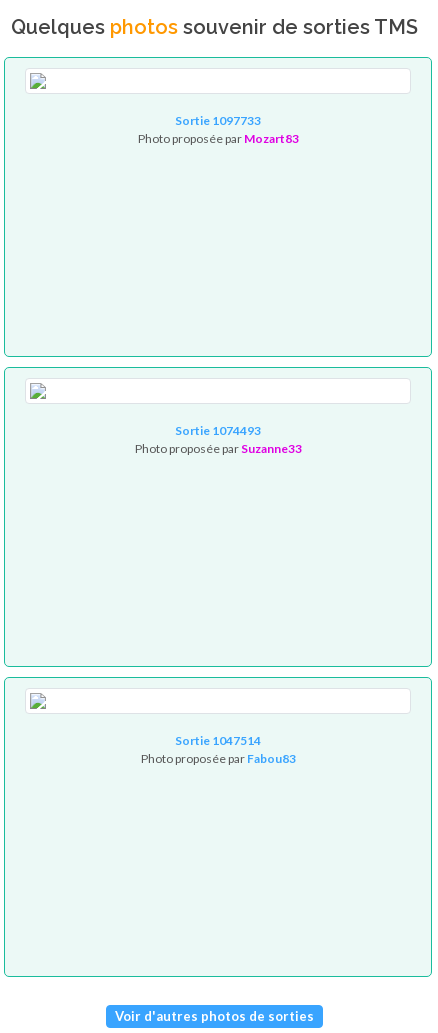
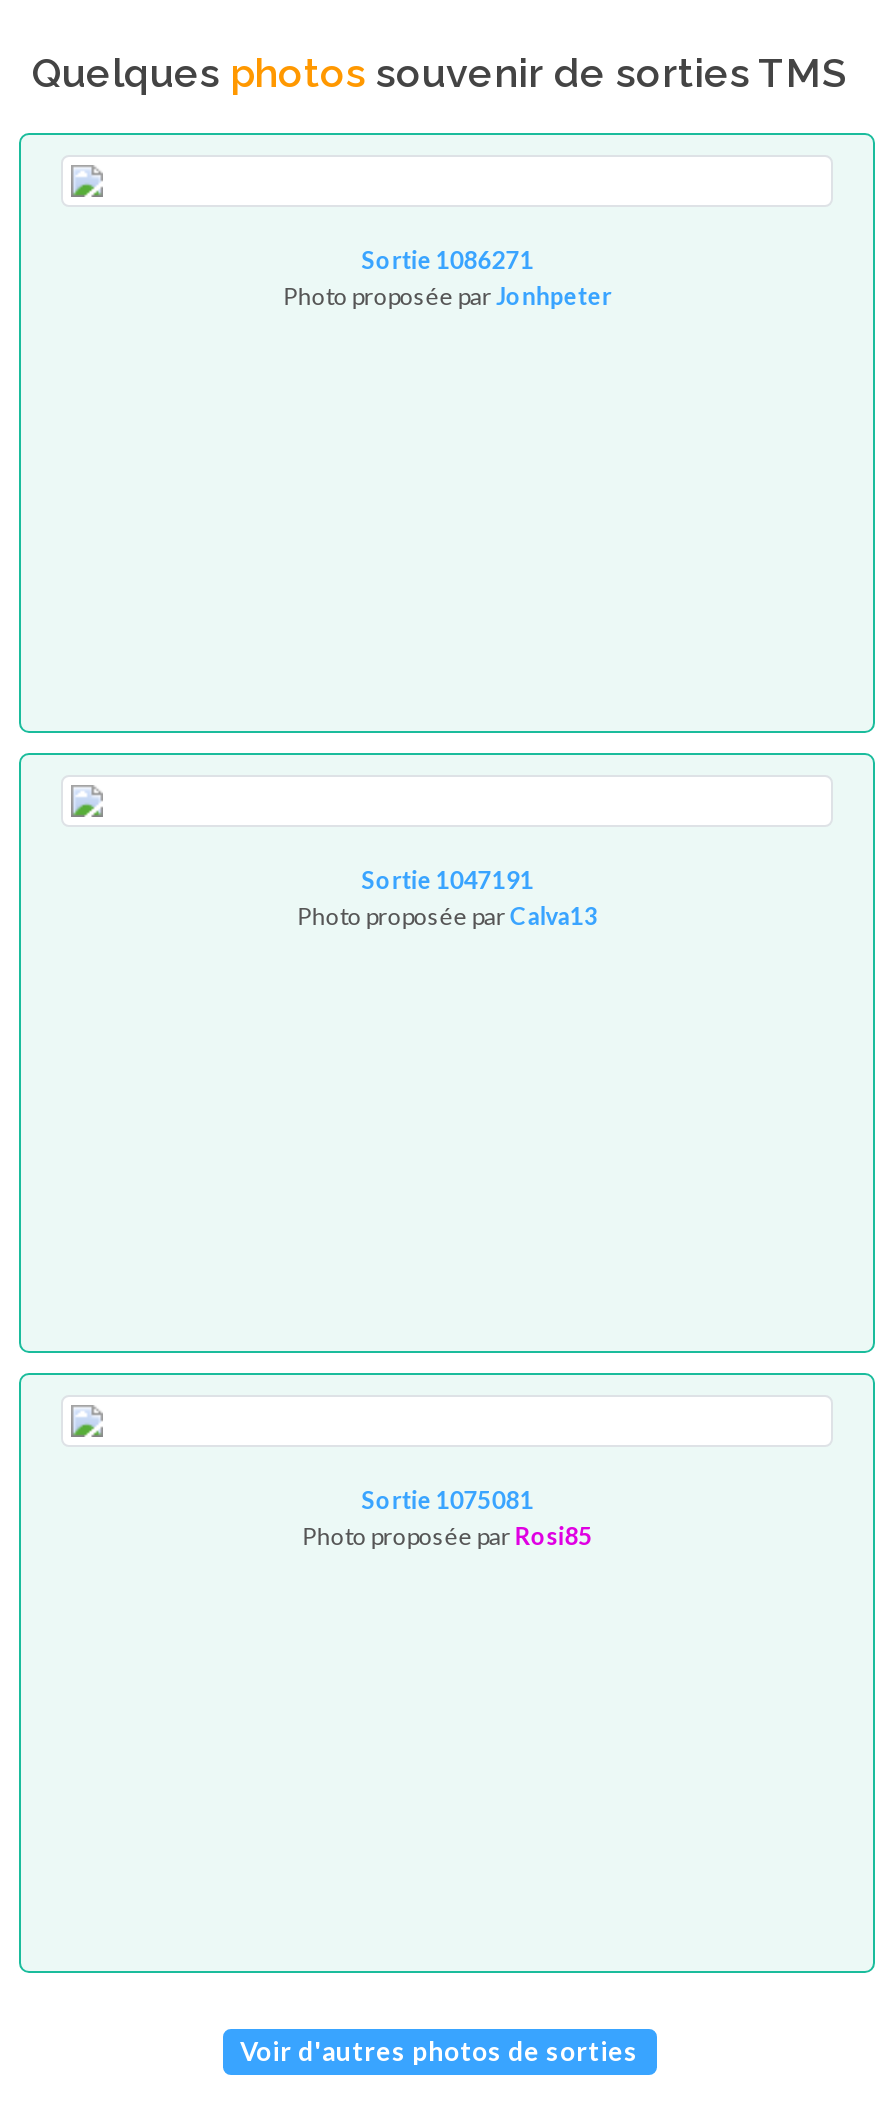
- Sortie 1097733
+ Sortie 1086271

- Photo proposée par Mozart83
+ Photo proposée par Jonhpeter

- Sortie 1074493
+ Sortie 1047191

- Photo proposée par Suzanne33
+ Photo proposée par Calva13

- Sortie 1047514
+ Sortie 1075081

- Photo proposée par Fabou83
+ Photo proposée par Rosi85
